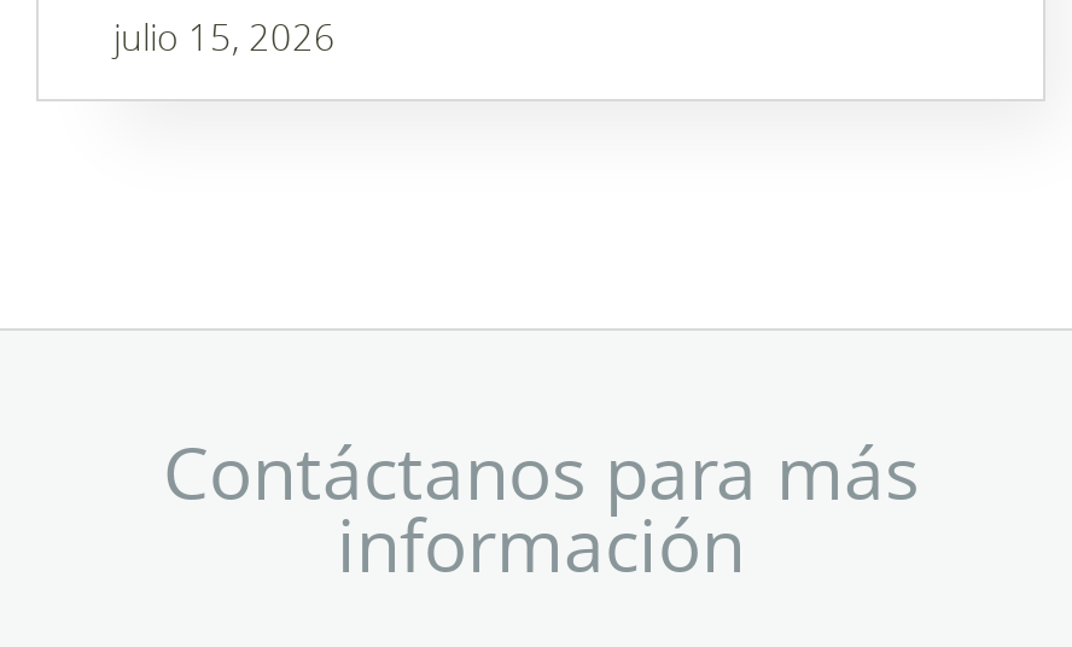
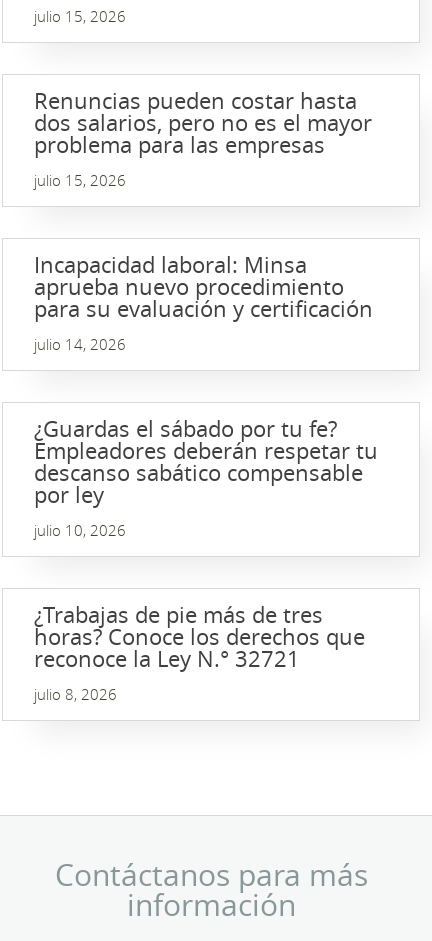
+ Renuncias pueden costar hasta
+ dos salarios, pero no es el mayor
+ problema para las empresas
+ julio 15, 2026
+ Incapacidad laboral: Minsa
+ aprueba nuevo procedimiento
+ para su evaluación y certificación
+ julio 14, 2026
+ ¿Guardas el sábado por tu fe?
+ Empleadores deberán respetar tu
+ descanso sabático compensable
+ por ley
+ julio 10, 2026
+ ¿Trabajas de pie más de tres
+ horas? Conoce los derechos que
+ reconoce la Ley N.° 32721
+ julio 8, 2026
